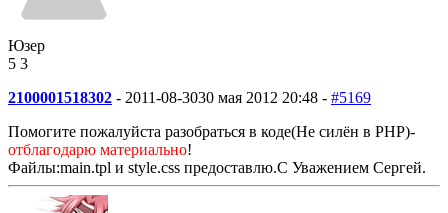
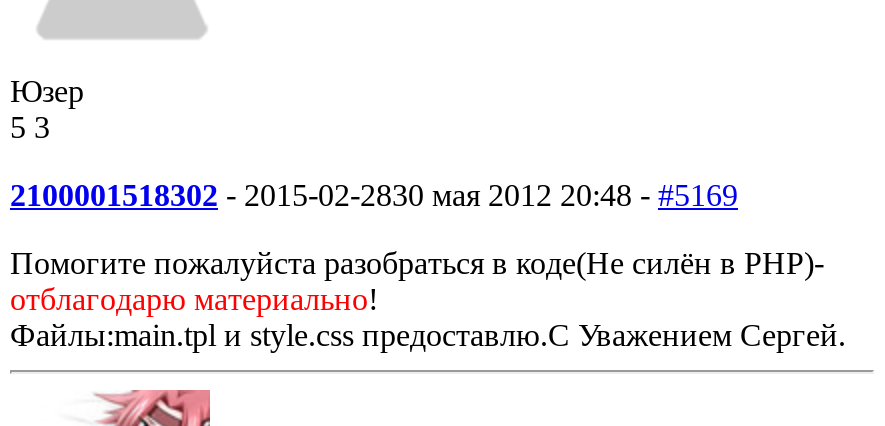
- 2100001518302 - 2011-08-3030 мая 2012 20:48 - #5169
+ 2100001518302 - 2015-02-2830 мая 2012 20:48 - #5169
